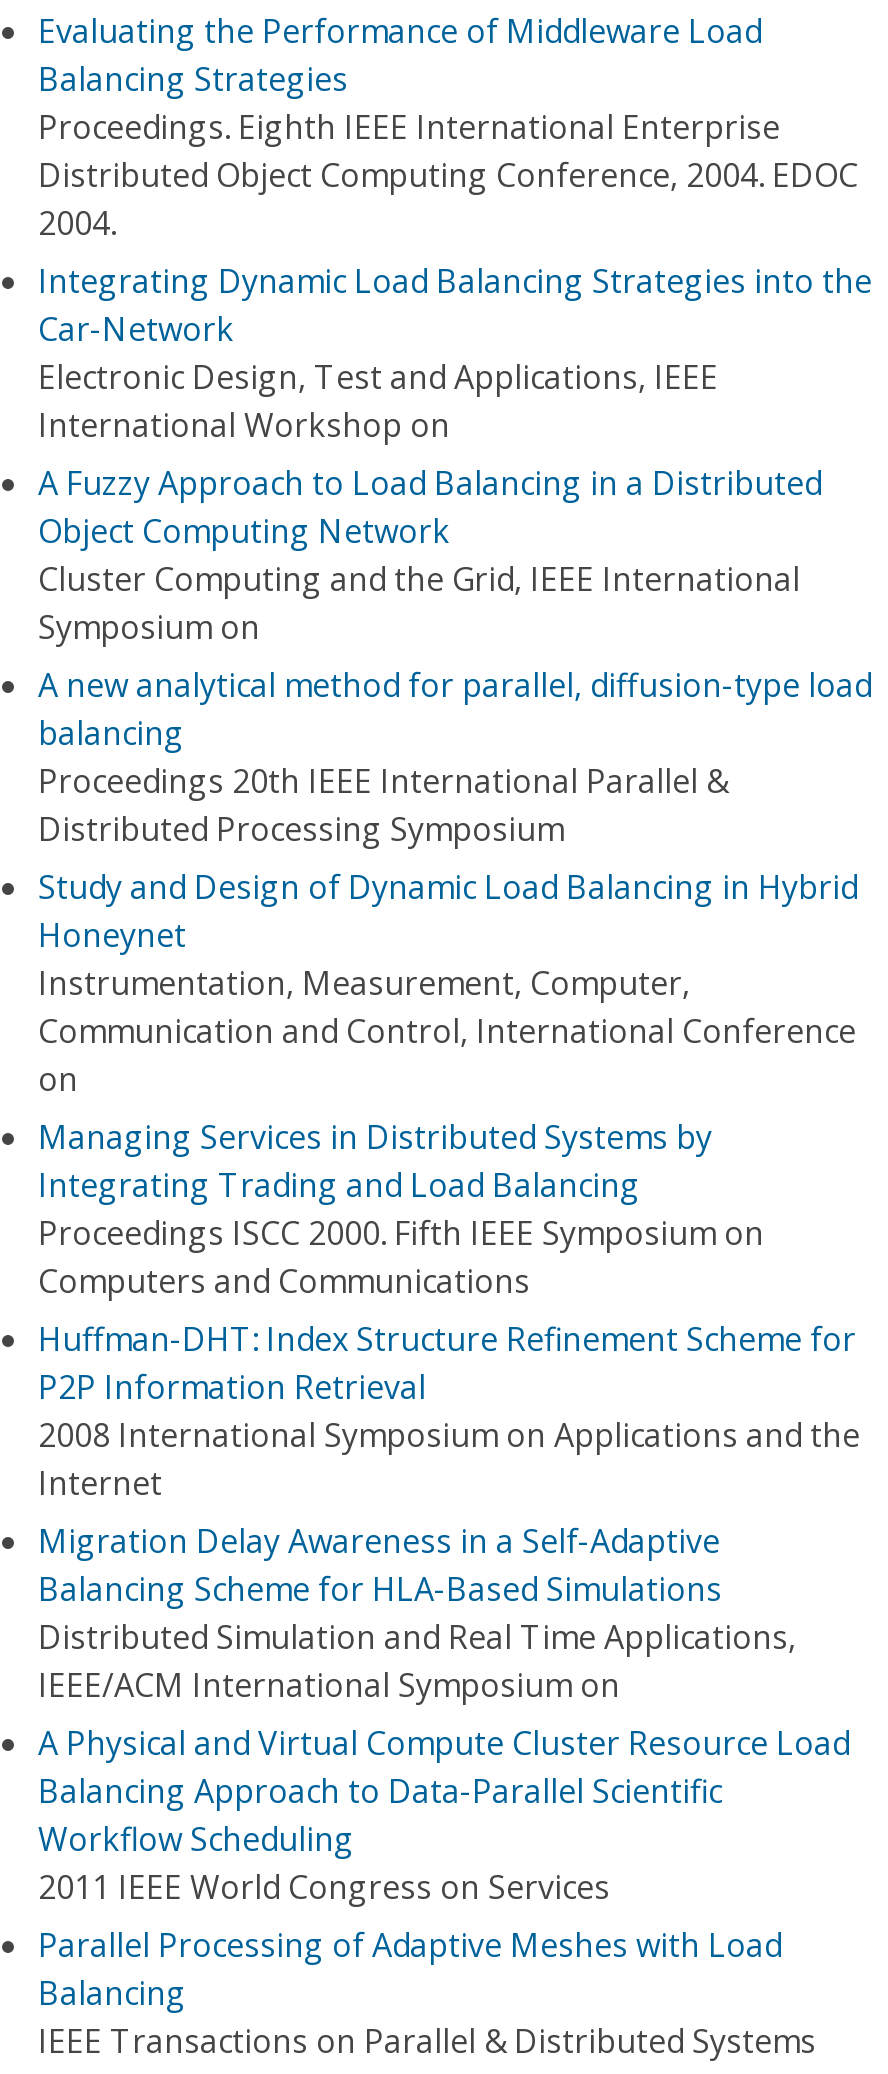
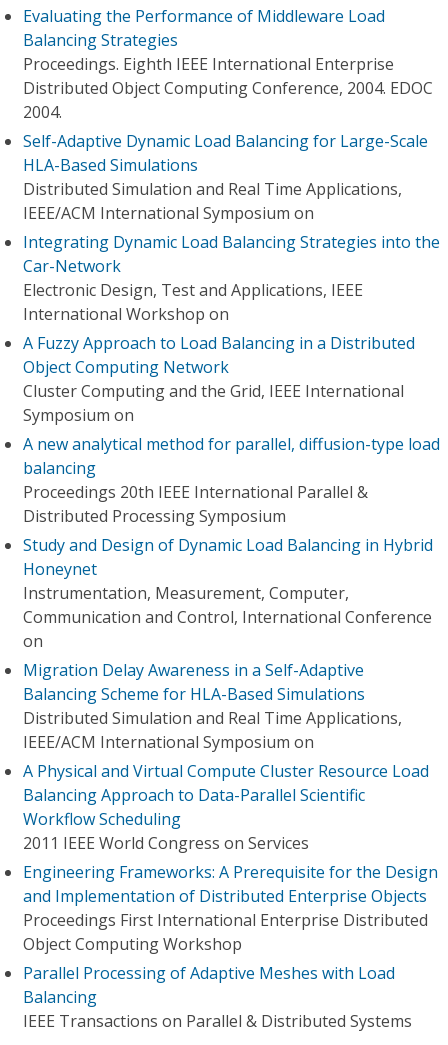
+ Self-Adaptive Dynamic Load Balancing for Large-Scale
+ HLA-Based Simulations
+ Distributed Simulation and Real Time Applications,
+ IEEE/ACM International Symposium on

moved down: Integrating Dynamic Load Balancing Strategies into the | Car-Network | Electronic Design, Test and Applications, IEEE | ... | Communication and Control, International Conference | on

- Managing Services in Distributed Systems by
- Integrating Trading and Load Balancing
- Proceedings ISCC 2000. Fifth IEEE Symposium on
- Computers and Communications
- Huffman-DHT: Index Structure Refinement Scheme for
- P2P Information Retrieval
- 2008 International Symposium on Applications and the
- Internet

moved up: Migration Delay Awareness in a Self-Adaptive | Balancing Scheme for HLA-Based Simulations | Distributed Simulation and Real Time Applications, | IEEE/ACM International Symposium on | A Physical and Virtual Compute Cluster Resource Load | Balancing Approach to Data-Parallel Scientific | Workflow Scheduling | 2011 IEEE World Congress on Services

+ Engineering Frameworks: A Prerequisite for the Design
+ and Implementation of Distributed Enterprise Objects
+ Proceedings First International Enterprise Distributed
+ Object Computing Workshop
